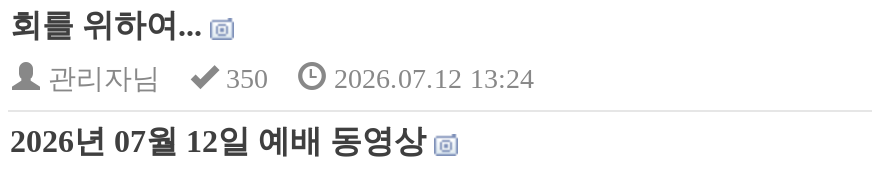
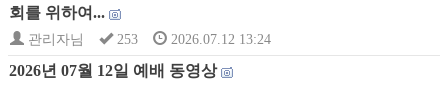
- 관리자님 350 2026.07.12 13:24
+ 관리자님 253 2026.07.12 13:24
